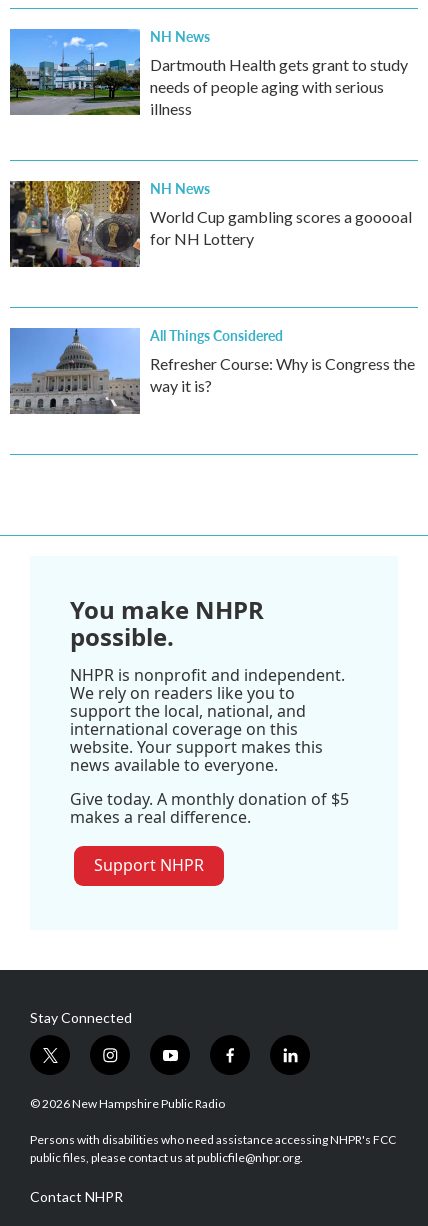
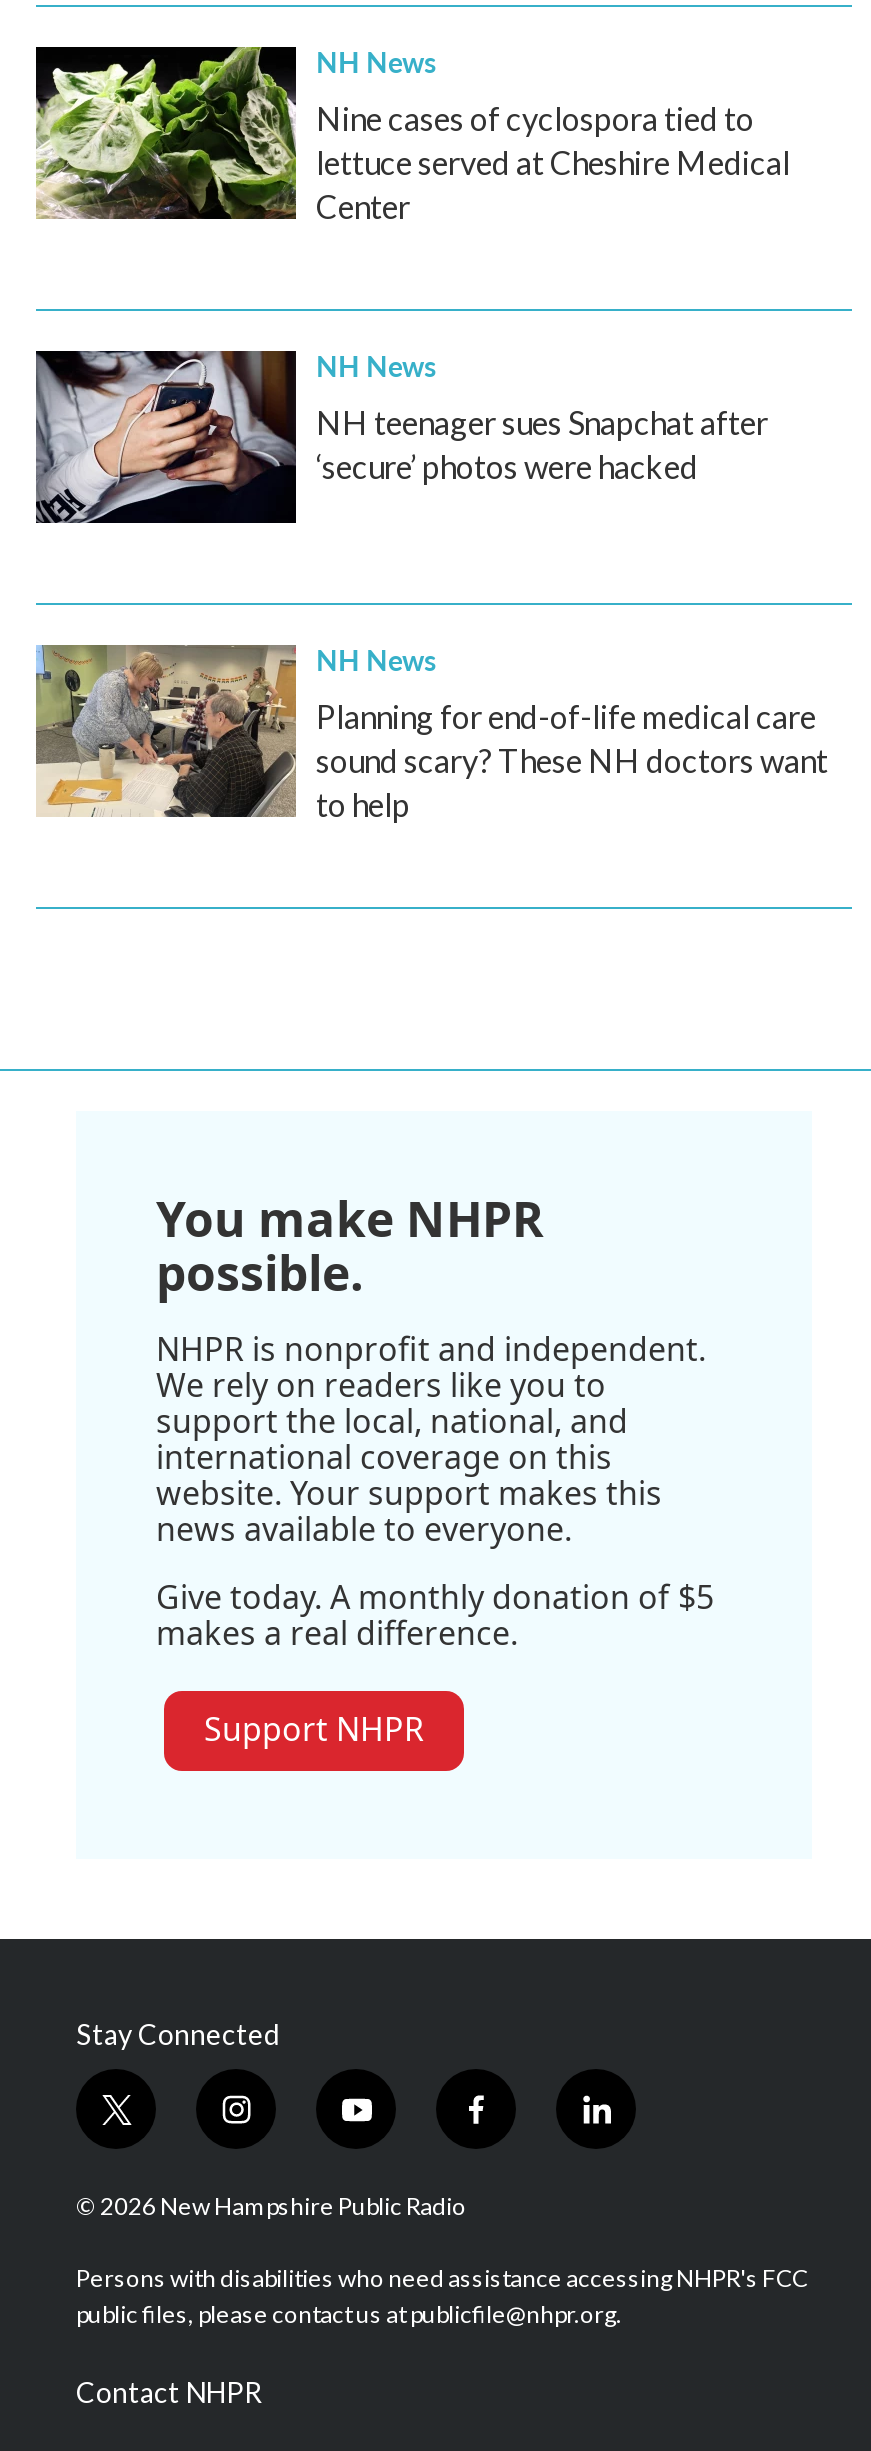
- [image]
- Dartmouth Health gets grant to study
- needs of people aging with serious
- illness
+ [image]
+ Nine cases of cyclospora tied to
+ lettuce served at Cheshire Medical
+ Center

- [image]
- World Cup gambling scores a gooooal
- for NH Lottery
+ [image]
+ NH teenager sues Snapchat after
+ ‘secure’ photos were hacked

- [image]
- All Things Considered
- Refresher Course: Why is Congress the
- way it is?
+ [image]
+ NH News
+ Planning for end-of-life medical care
+ sound scary? These NH doctors want
+ to help
